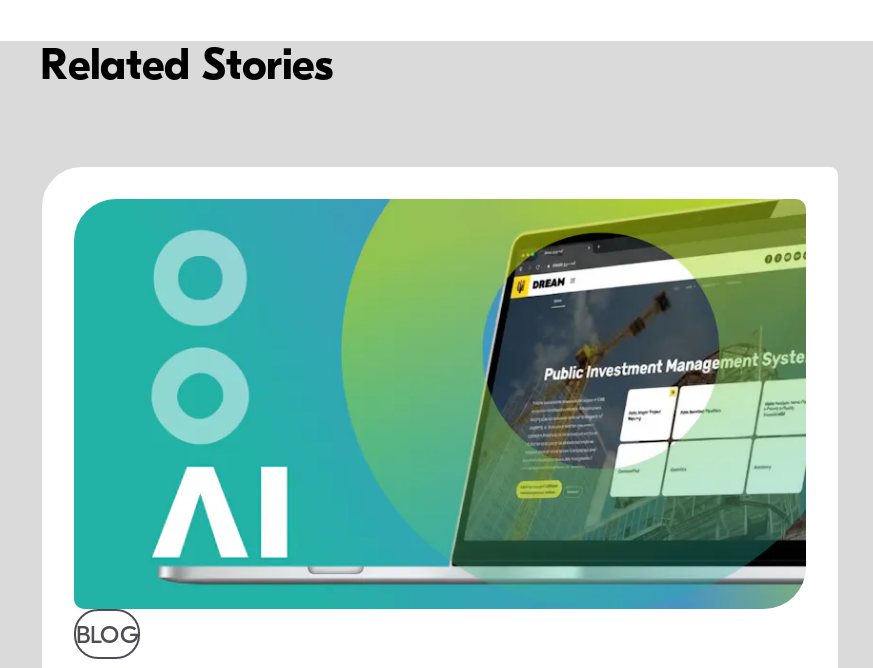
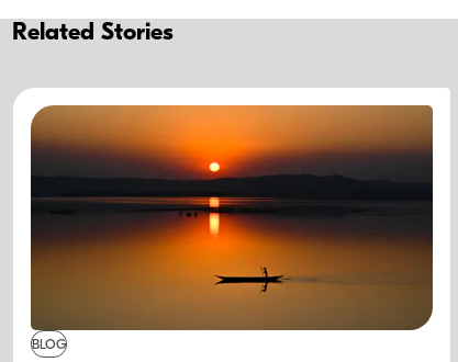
- [image]
+ [image]
